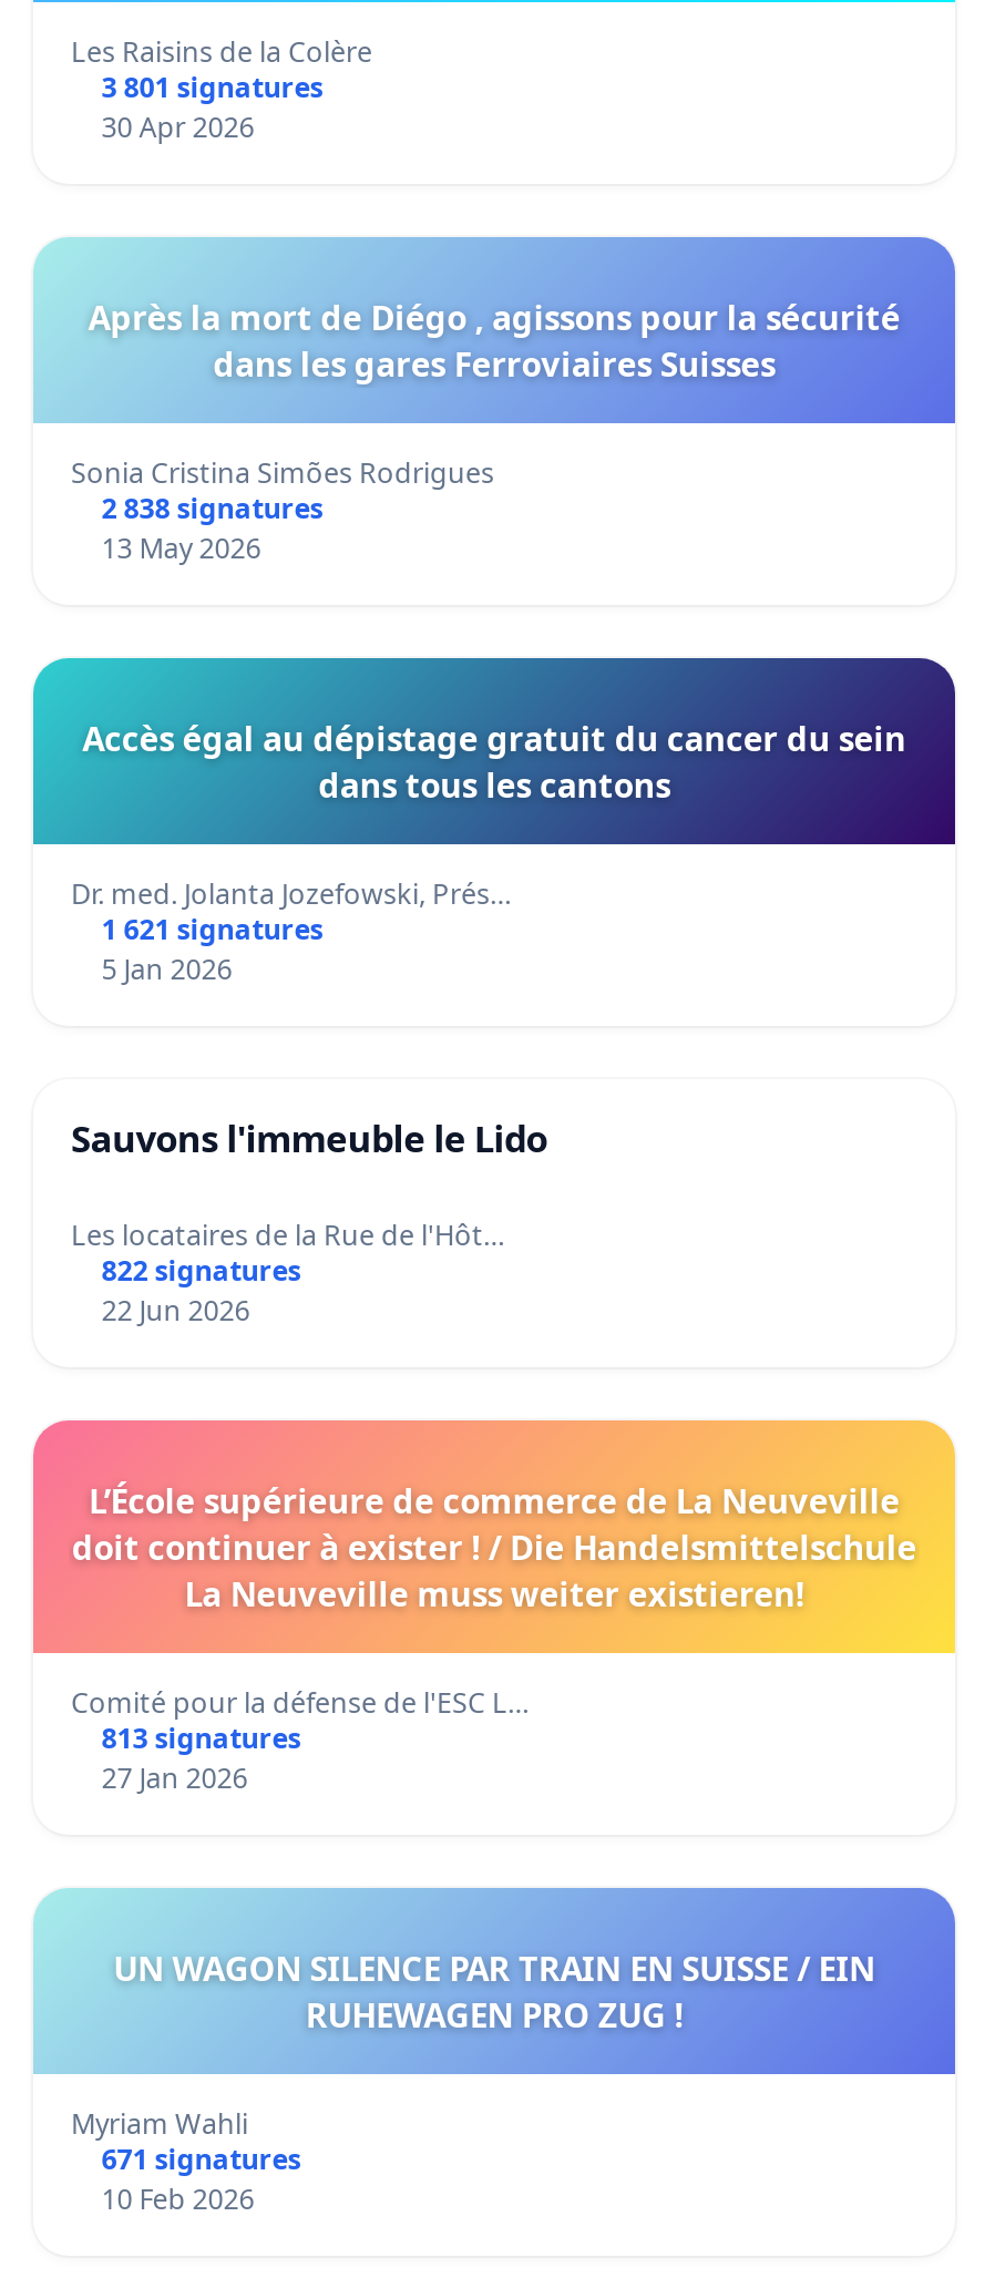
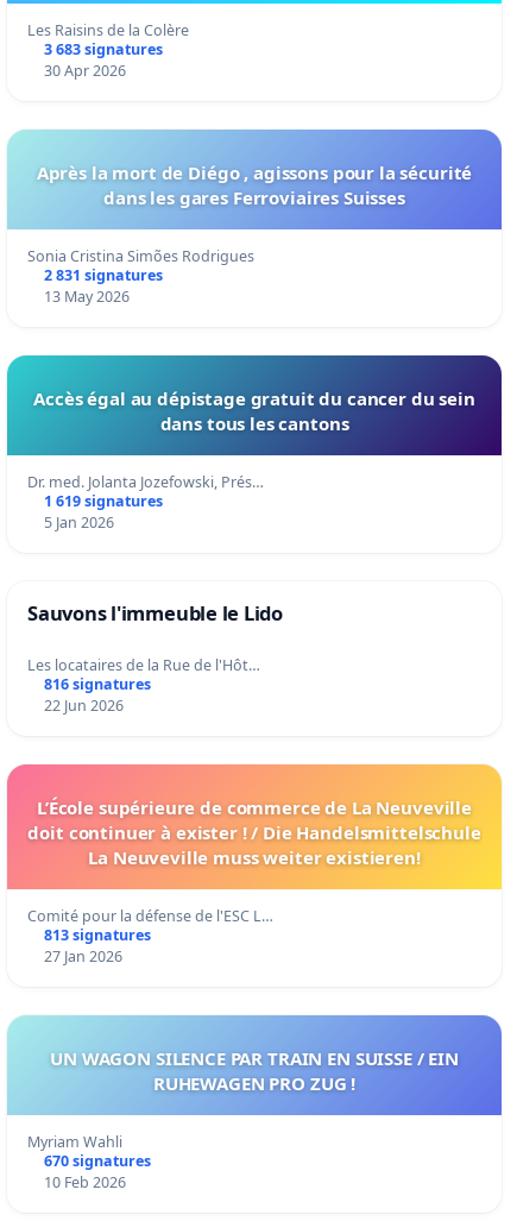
- 3 801 signatures
+ 3 683 signatures

- 2 838 signatures
+ 2 831 signatures

- 1 621 signatures
+ 1 619 signatures

- 822 signatures
+ 816 signatures

- 671 signatures
+ 670 signatures
